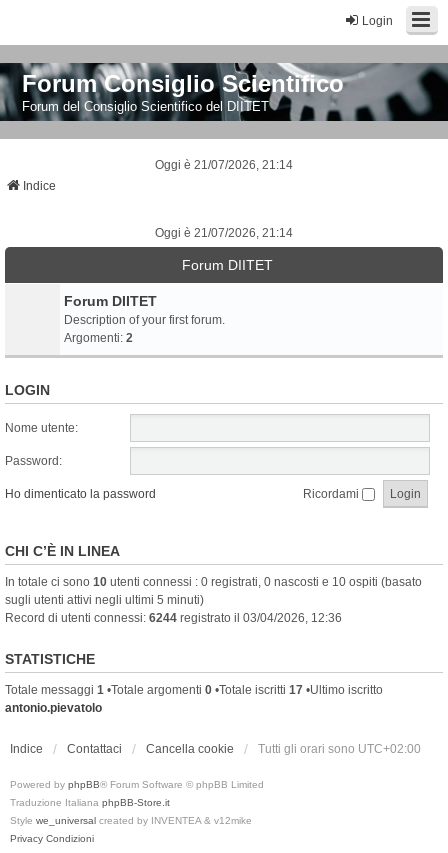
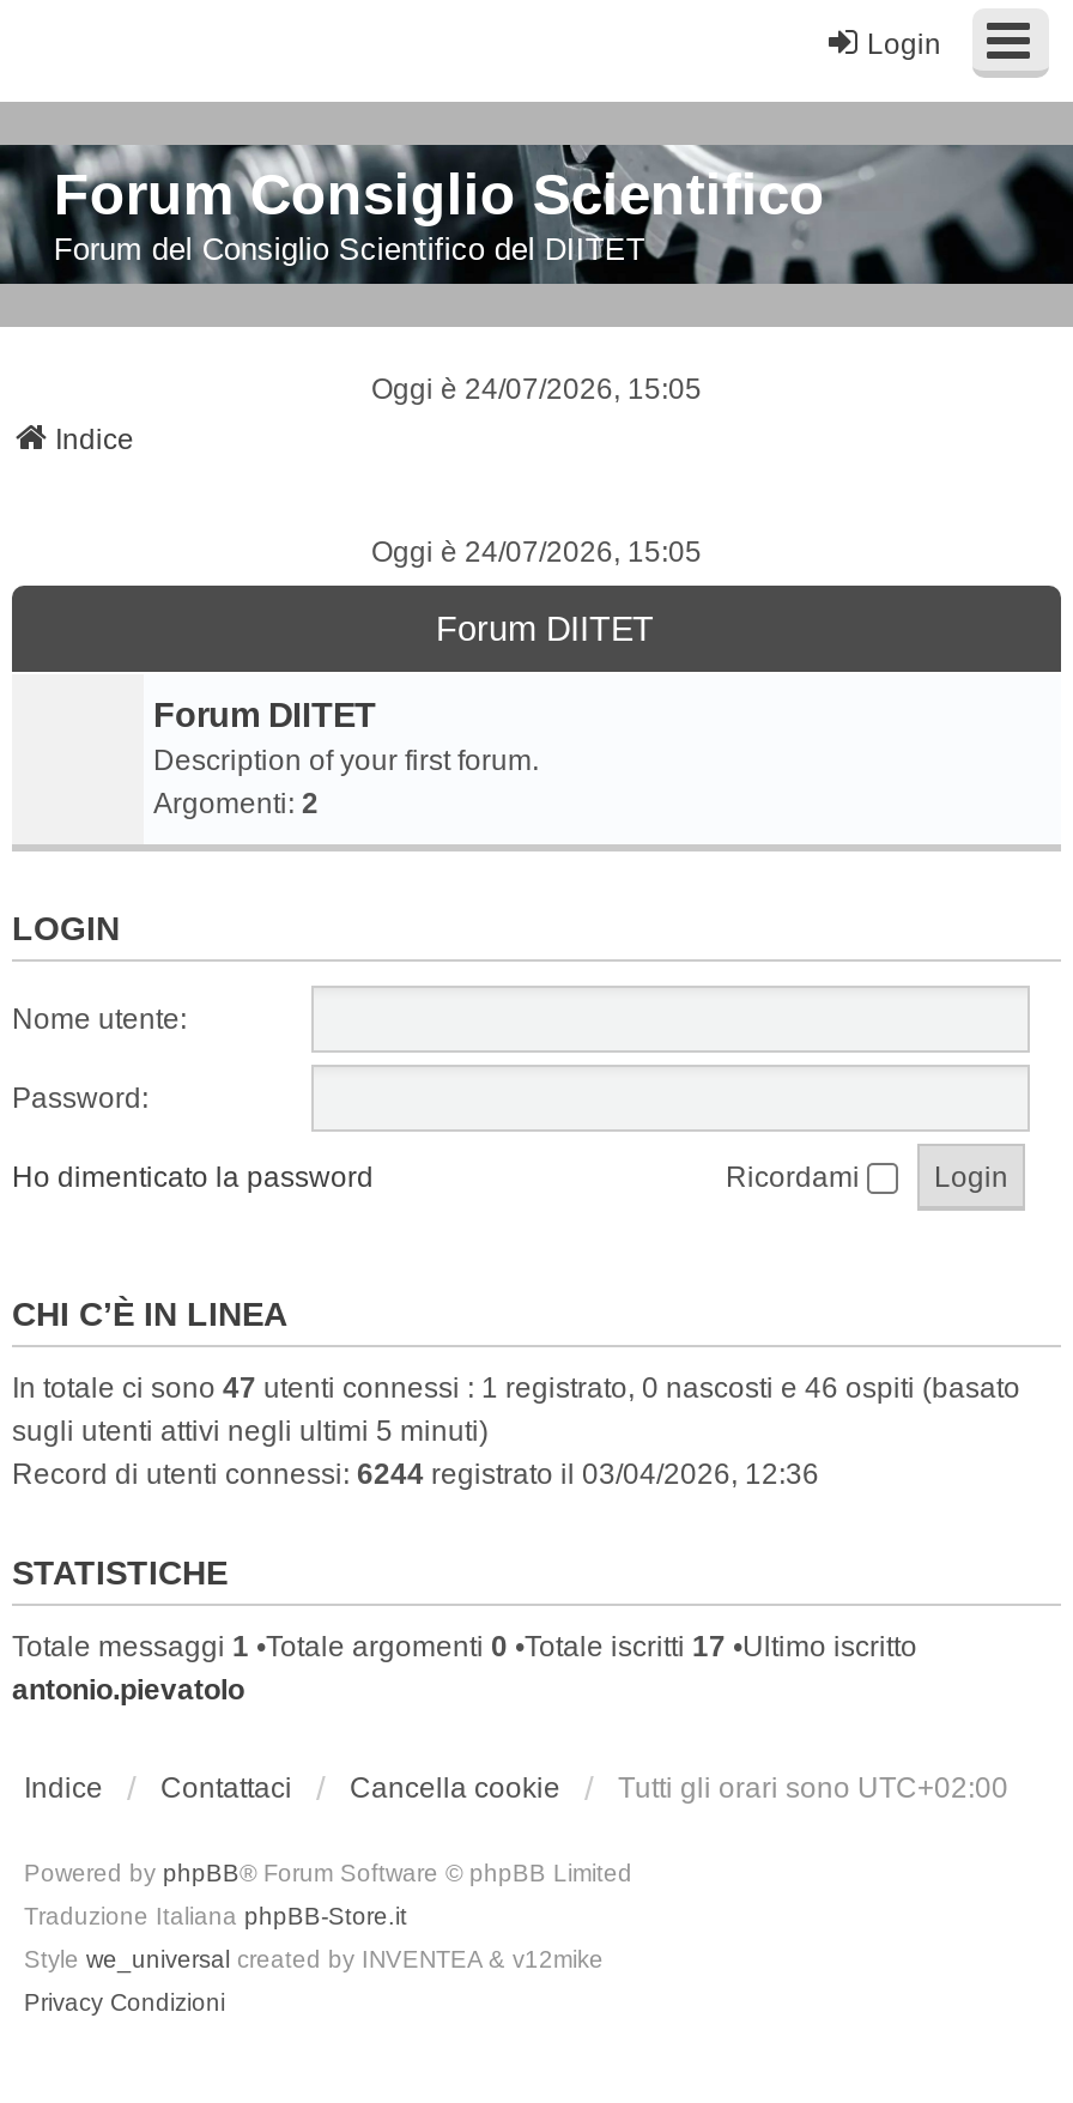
- Oggi è 21/07/2026, 21:14
+ Oggi è 24/07/2026, 15:05

- Oggi è 21/07/2026, 21:14
+ Oggi è 24/07/2026, 15:05

- In totale ci sono 10 utenti connessi : 0 registrati, 0 nascosti e 10 ospiti (basato
+ In totale ci sono 47 utenti connessi : 1 registrato, 0 nascosti e 46 ospiti (basato
